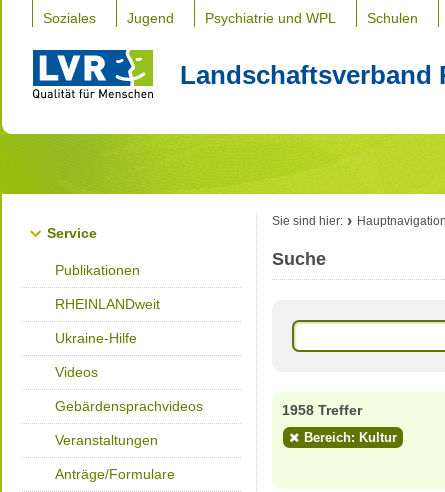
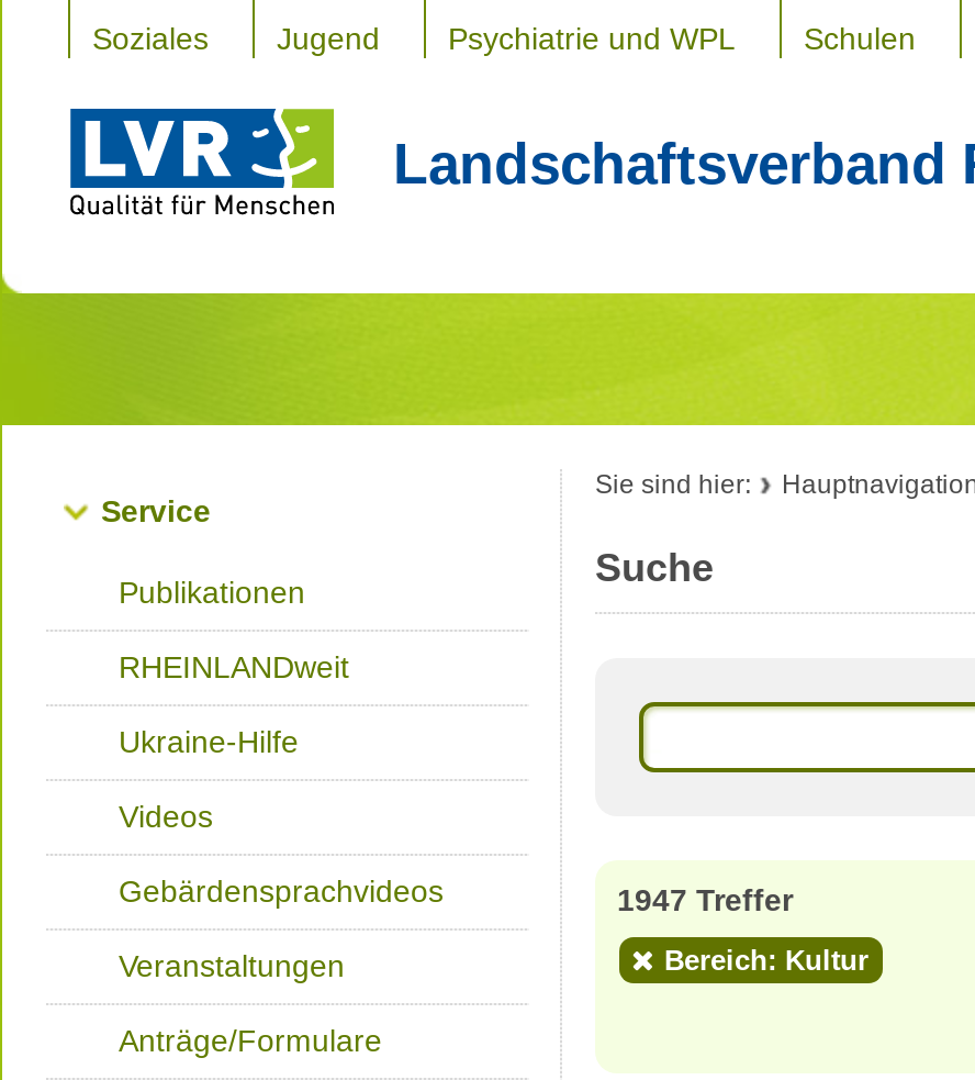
- 1958 Treffer
+ 1947 Treffer
